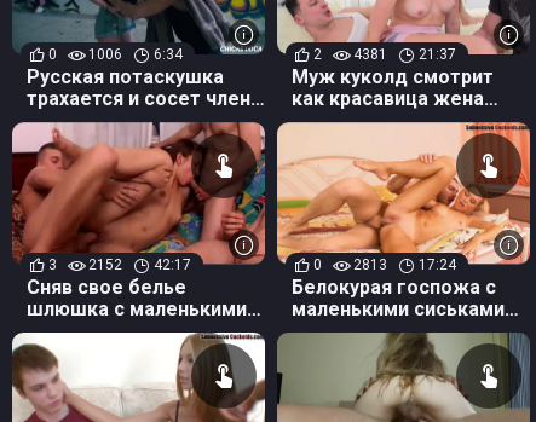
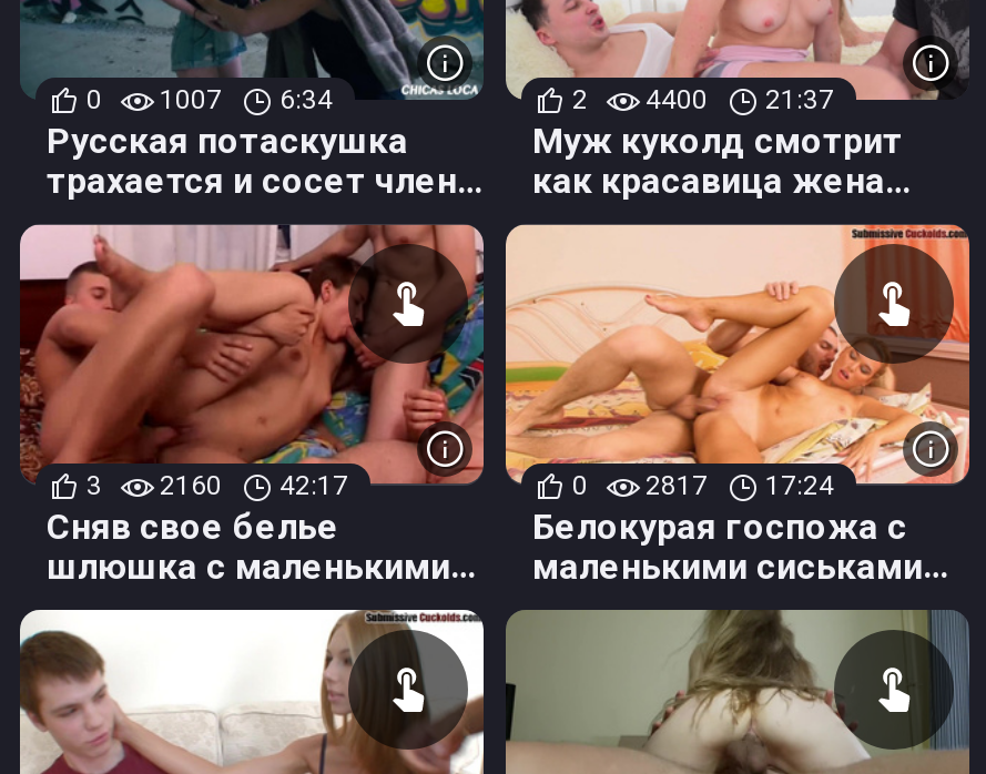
- 0 1006 6:34
+ 0 1007 6:34

- 2 4381 21:37
+ 2 4400 21:37

- 3 2152 42:17
+ 3 2160 42:17

- 0 2813 17:24
+ 0 2817 17:24
